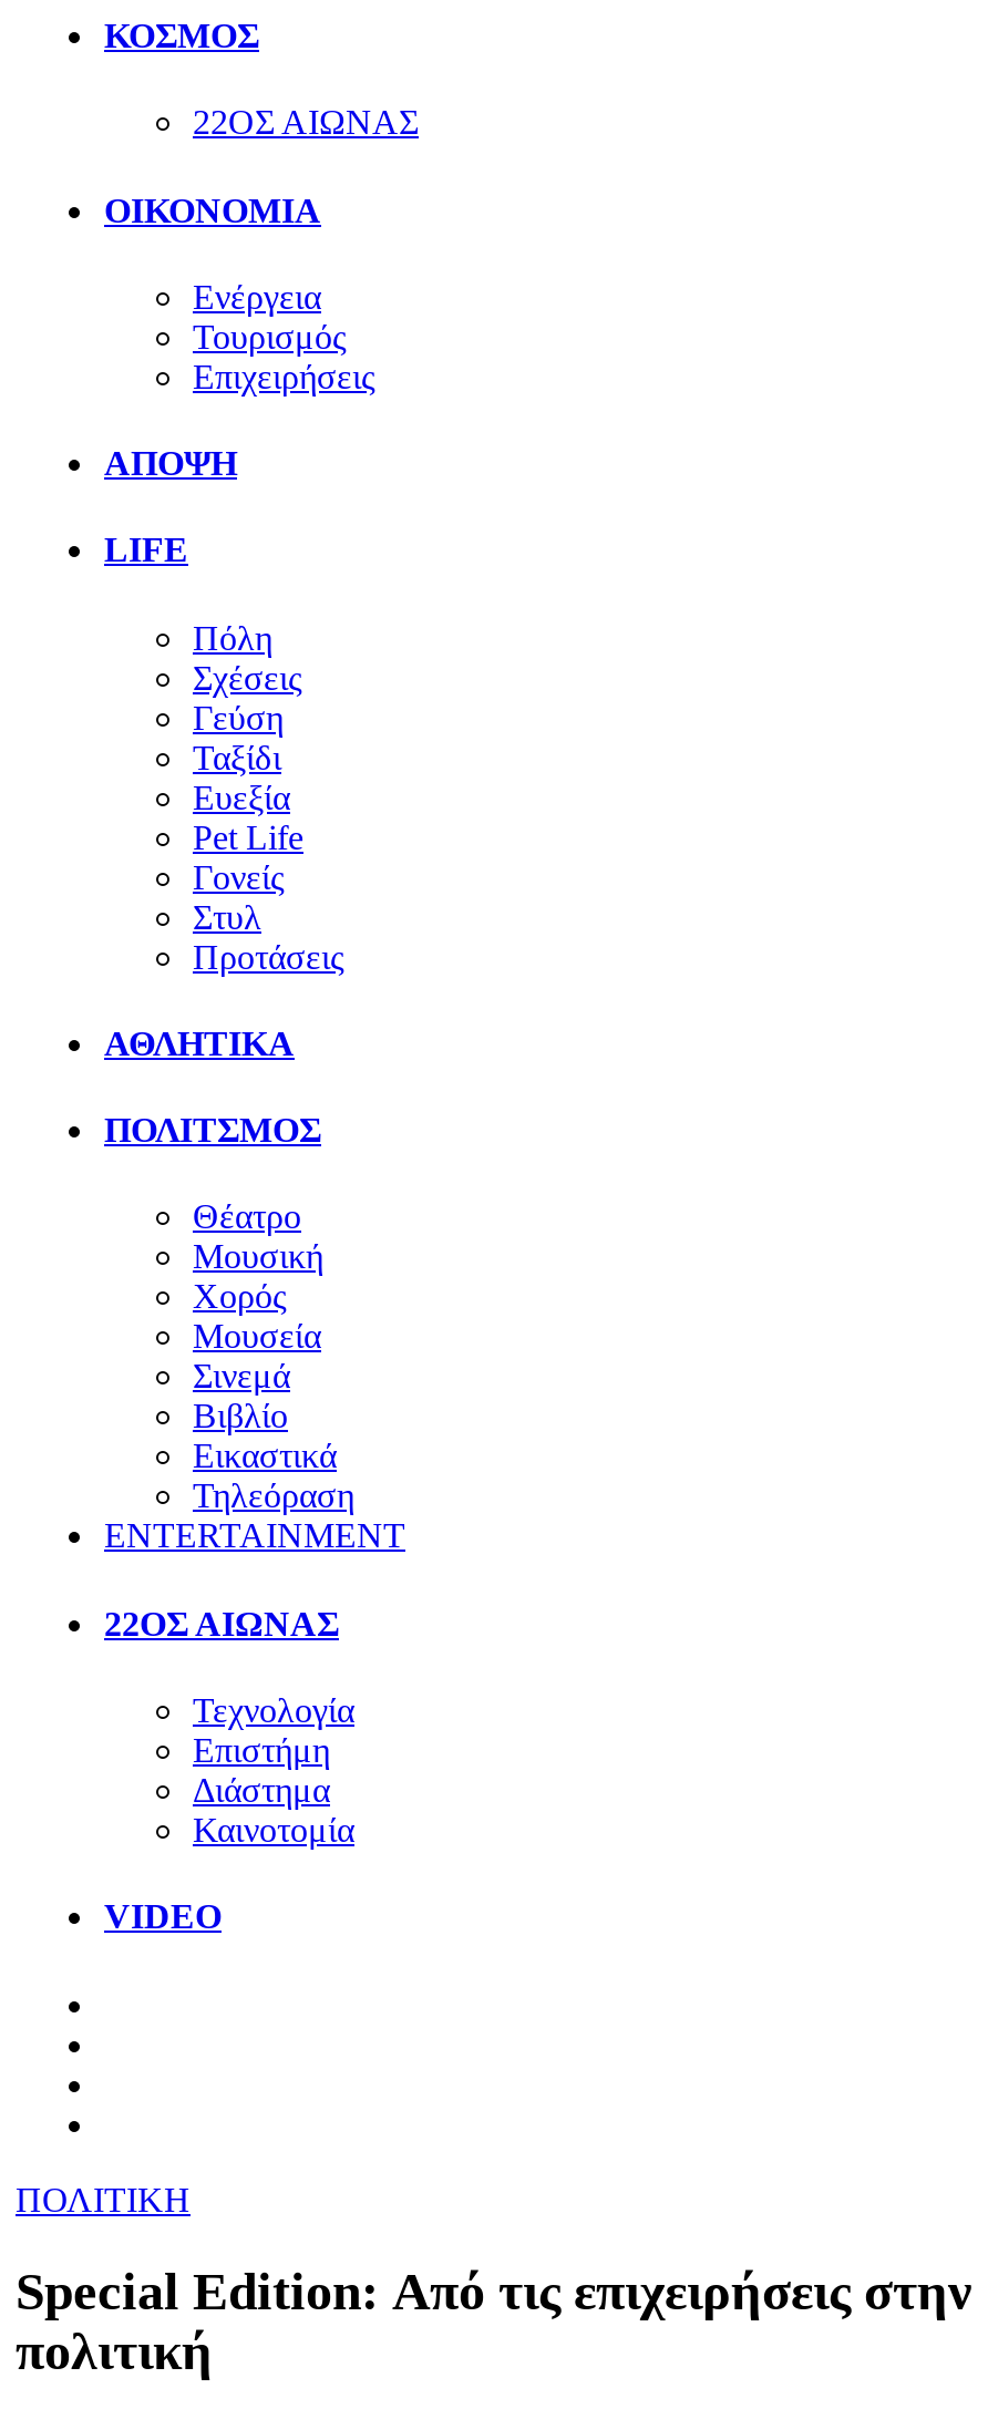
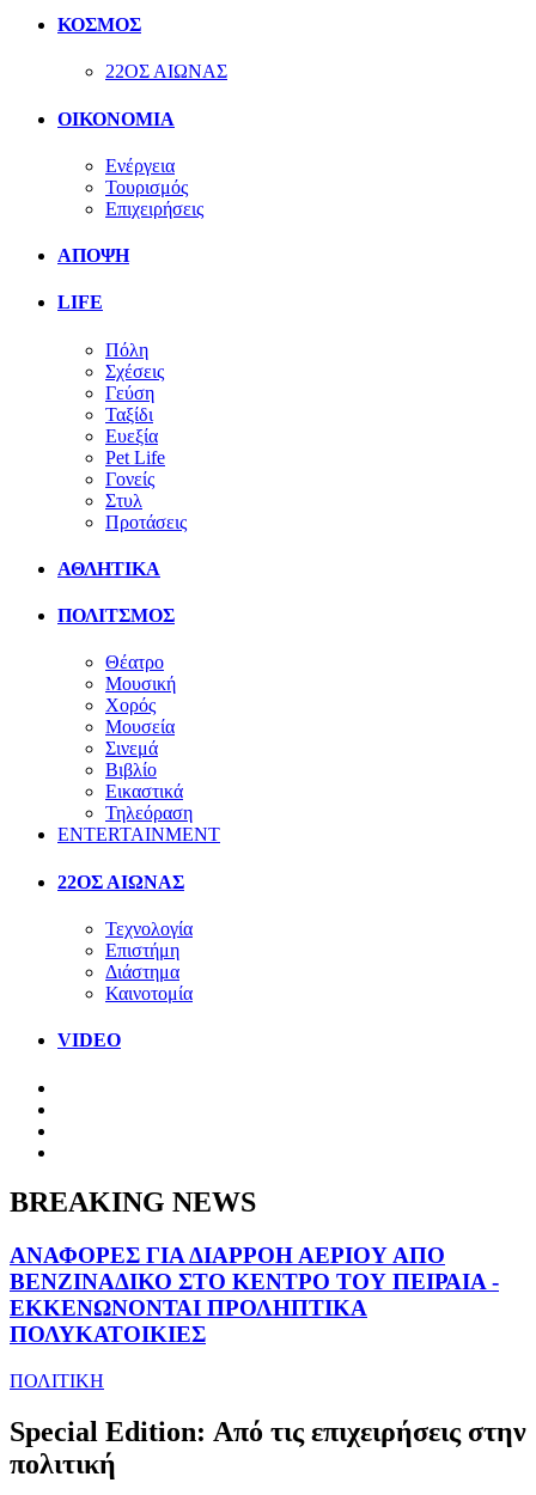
+ BREAKING NEWS
+ ΑΝΑΦΟΡΕΣ ΓΙΑ ΔΙΑΡΡΟΗ ΑΕΡΙΟΥ ΑΠΟ
+ ΒΕΝΖΙΝΑΔΙΚΟ ΣΤΟ ΚΕΝΤΡΟ ΤΟΥ ΠΕΙΡΑΙΑ -
+ ΕΚΚΕΝΩΝΟΝΤΑΙ ΠΡΟΛΗΠΤΙΚΑ
+ ΠΟΛΥΚΑΤΟΙΚΙΕΣ
